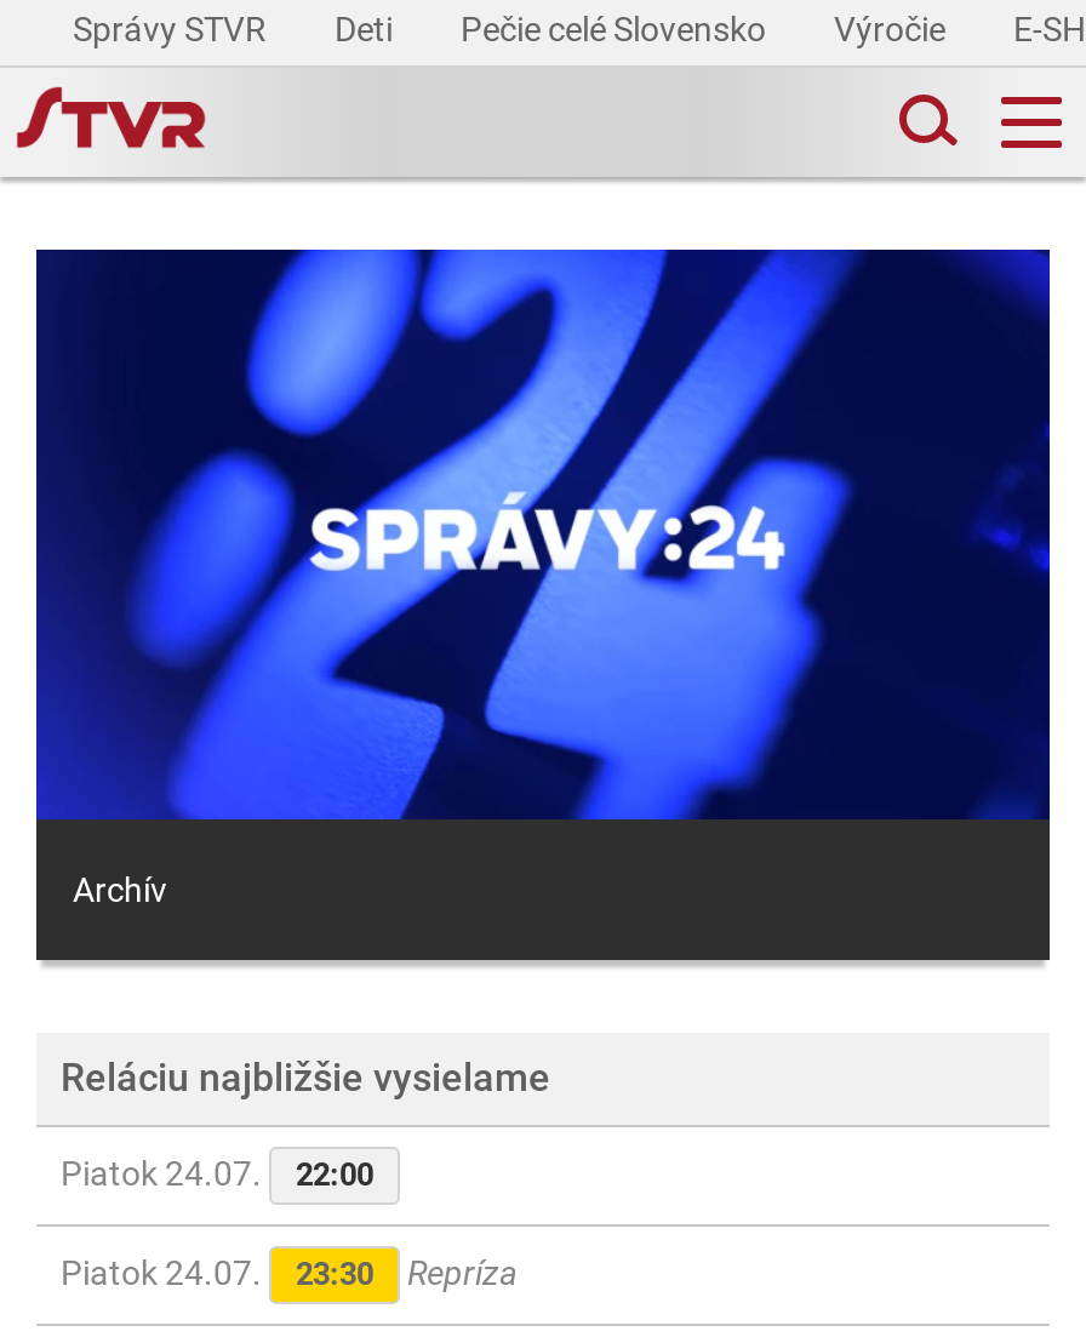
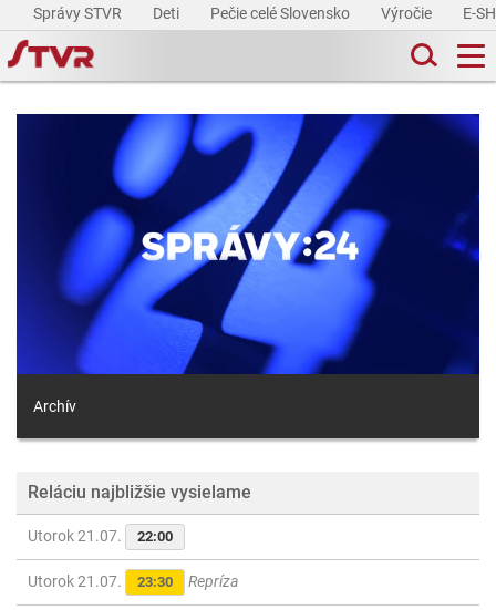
- Piatok 24.07. 22:00
+ Utorok 21.07. 22:00

- Piatok 24.07. 23:30 Repríza
+ Utorok 21.07. 23:30 Repríza
